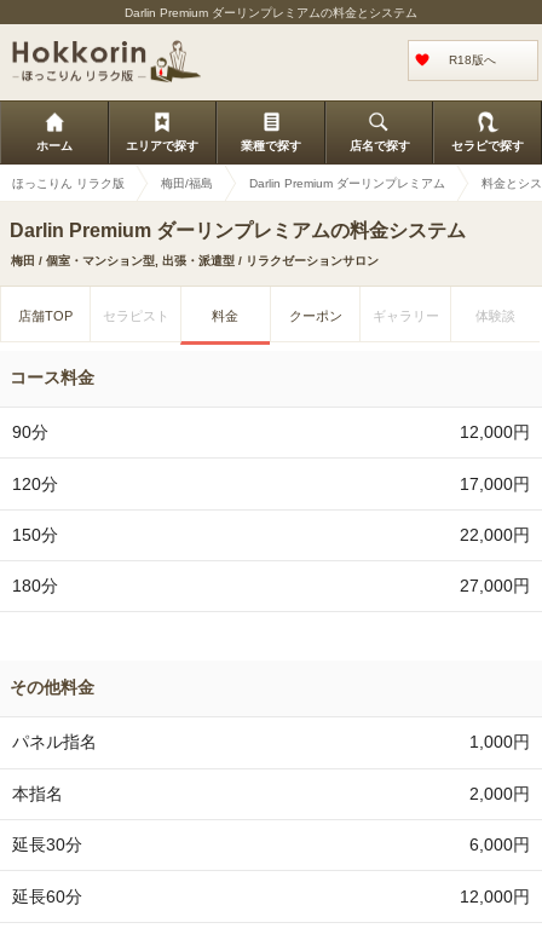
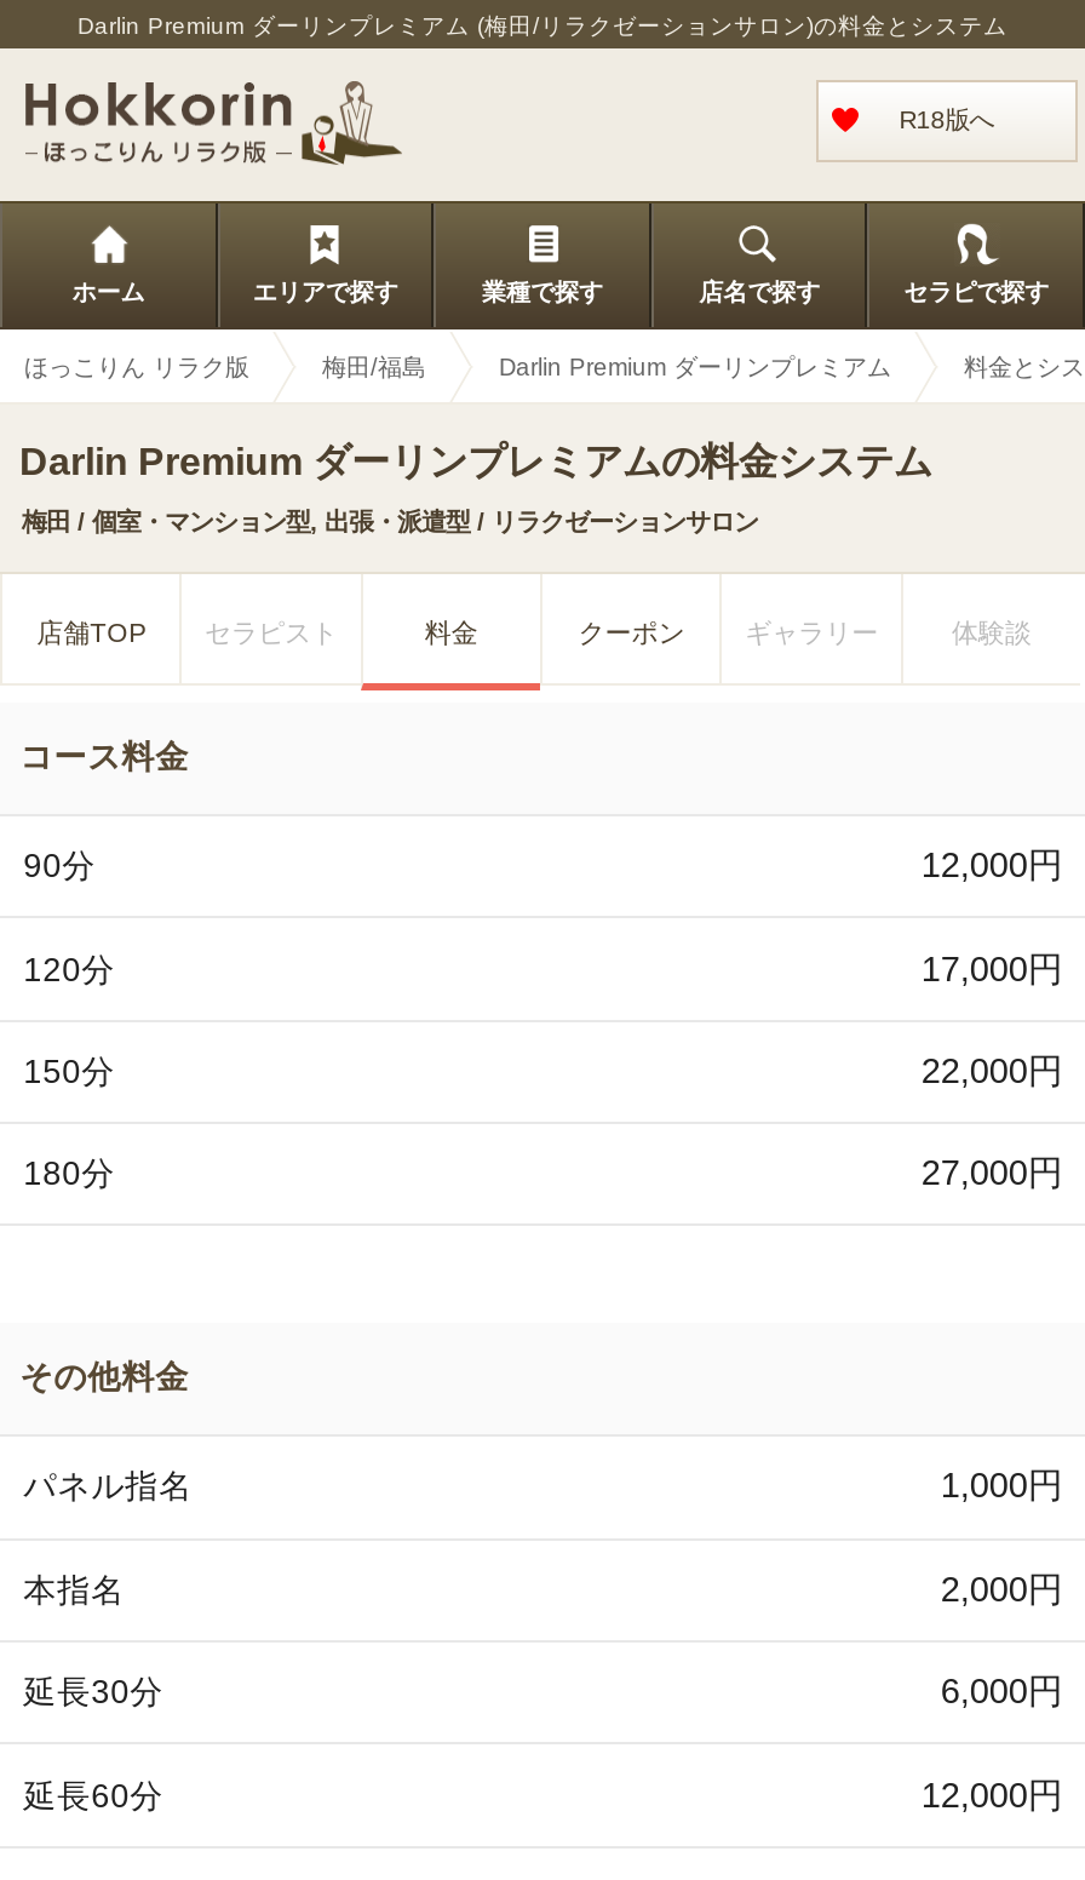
- Darlin Premium ダーリンプレミアムの料金とシステム
+ Darlin Premium ダーリンプレミアム (梅田/リラクゼーションサロン)の料金とシステム
